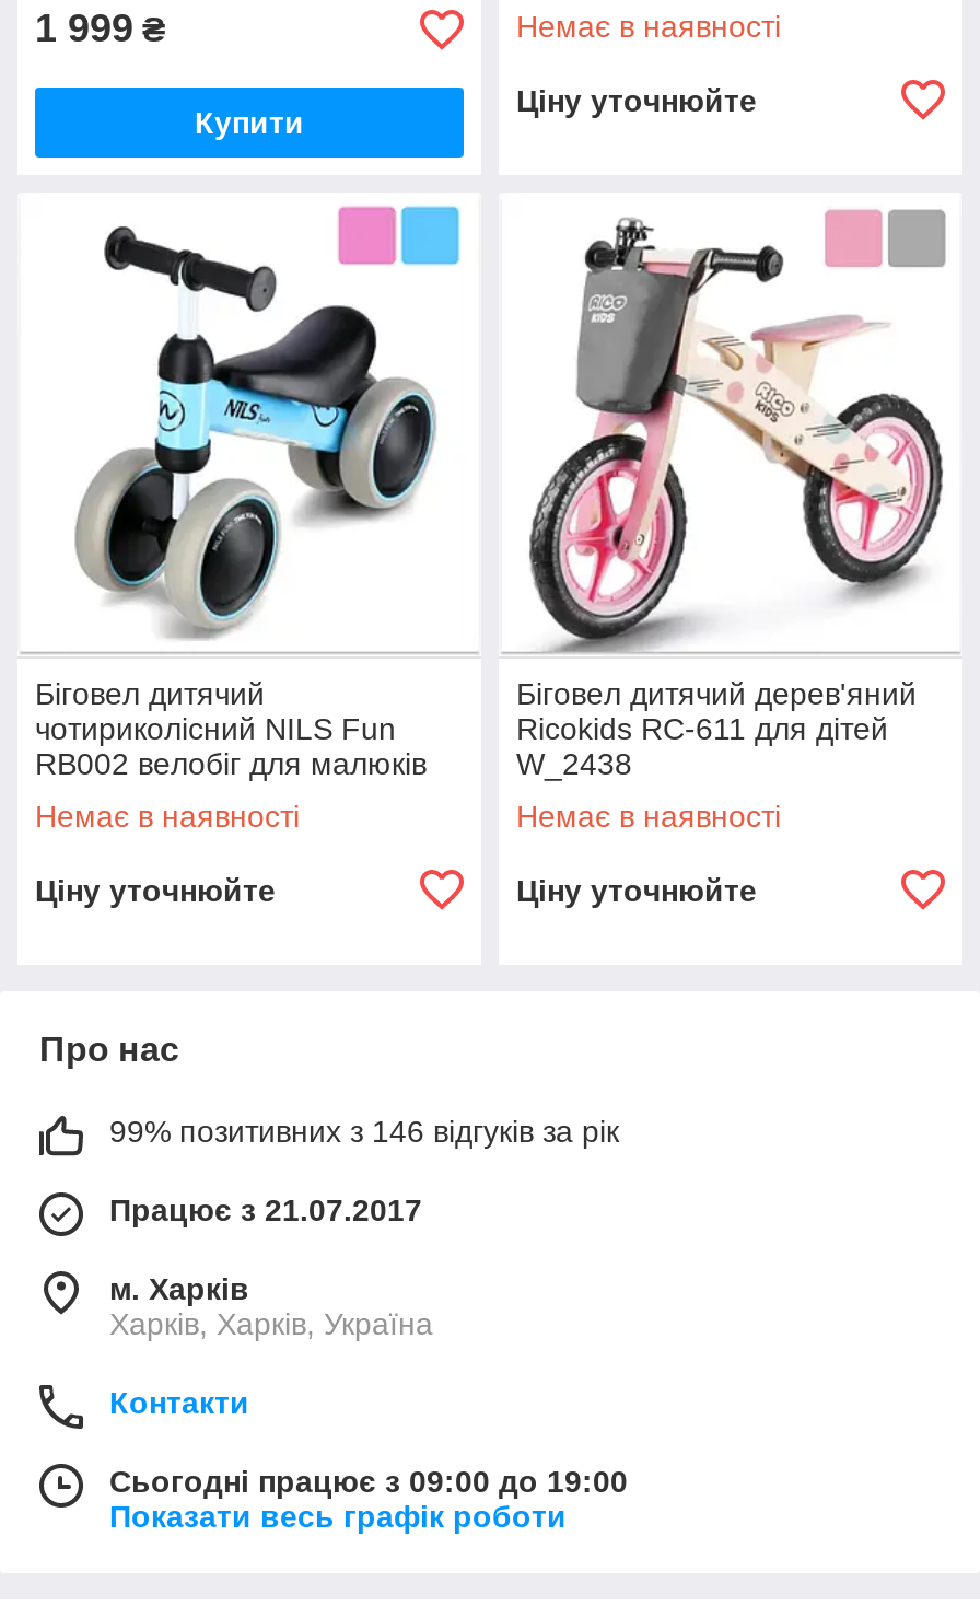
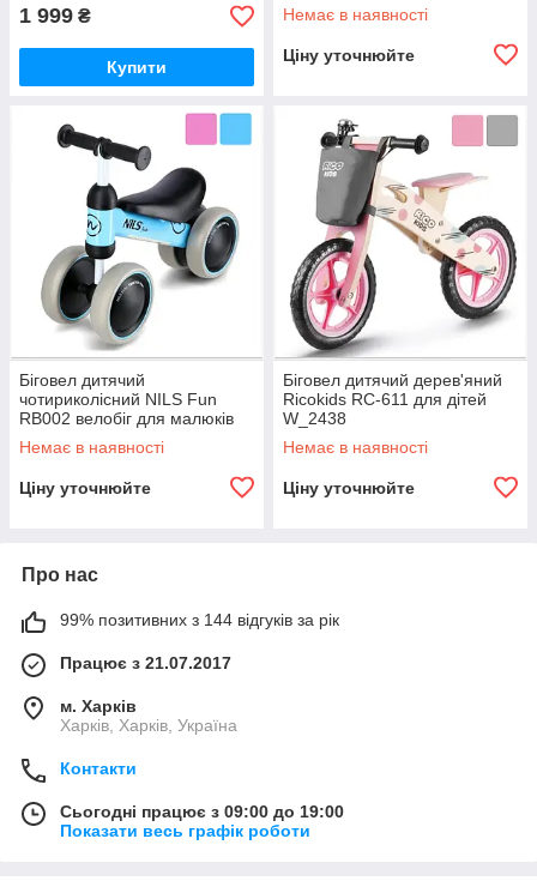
- 99% позитивних з 146 відгуків за рік
+ 99% позитивних з 144 відгуків за рік
